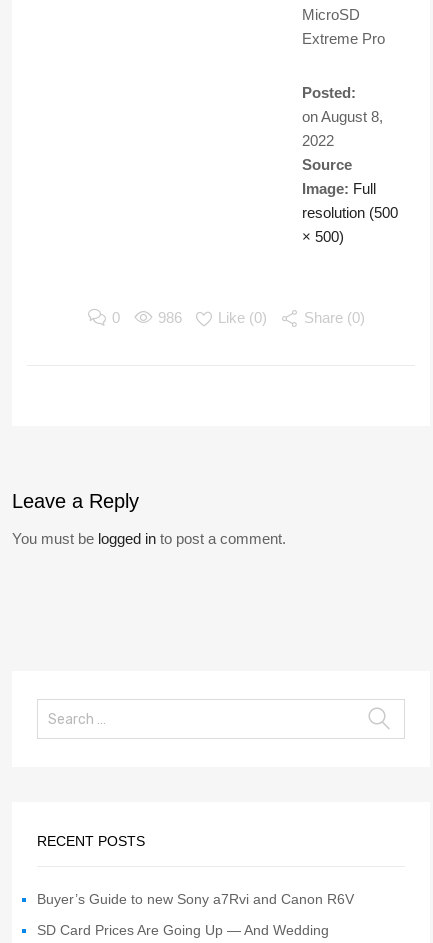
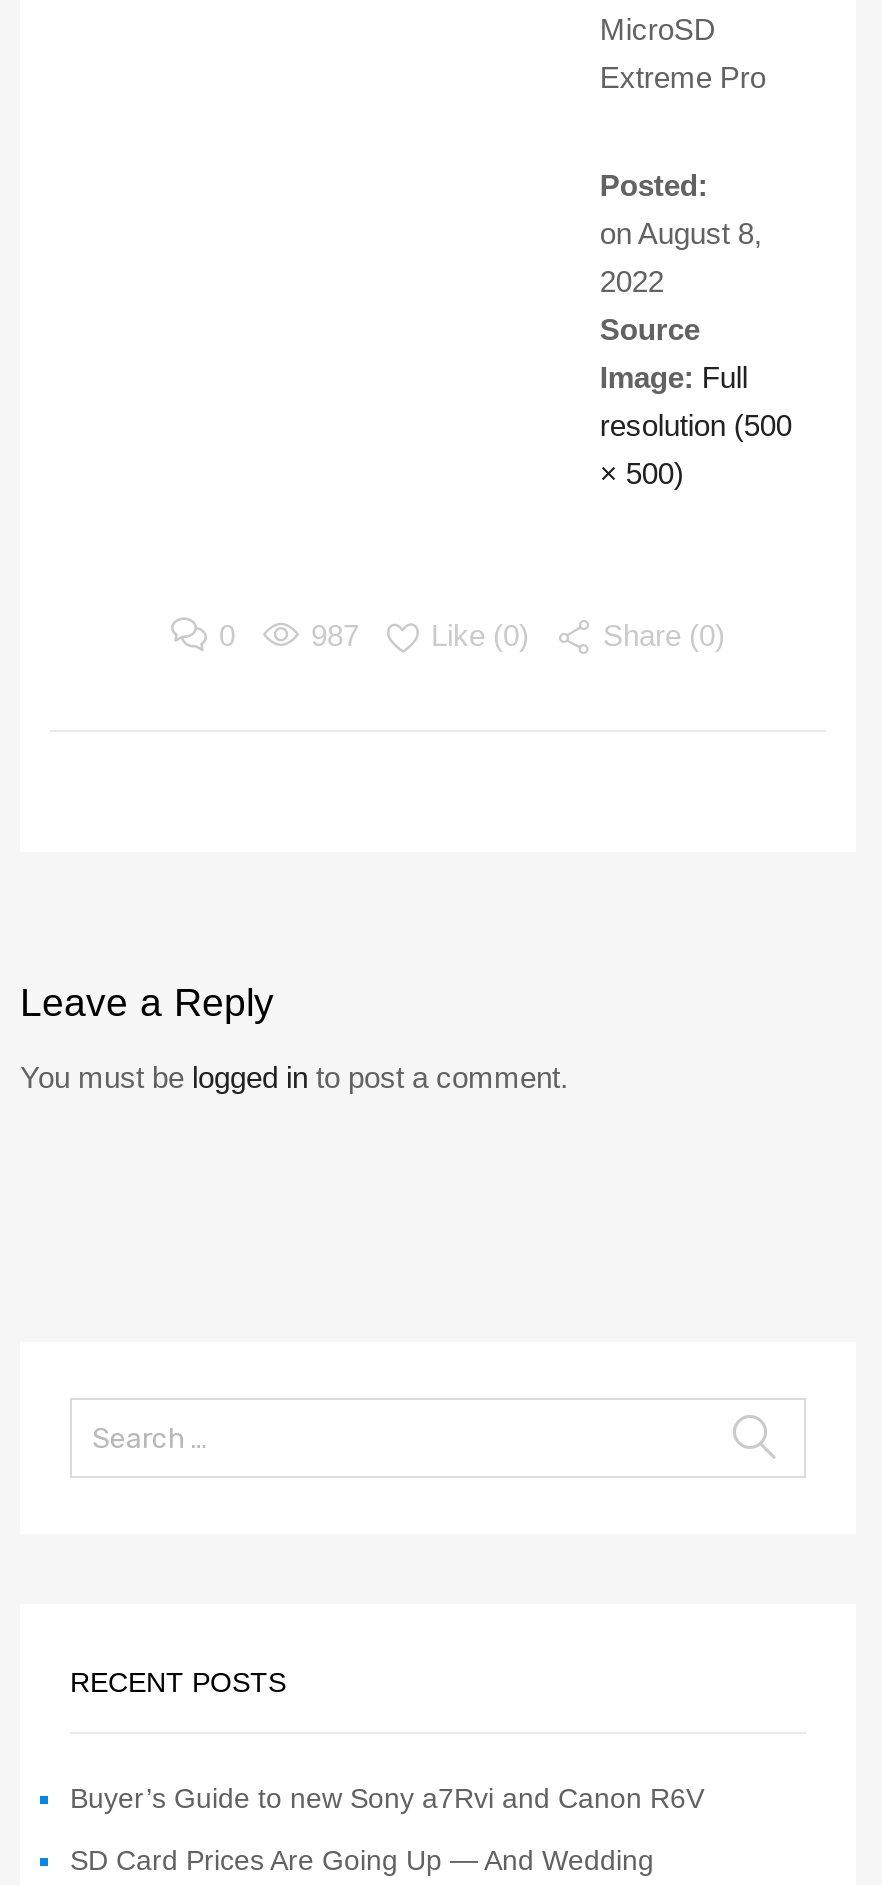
- 986
+ 987
